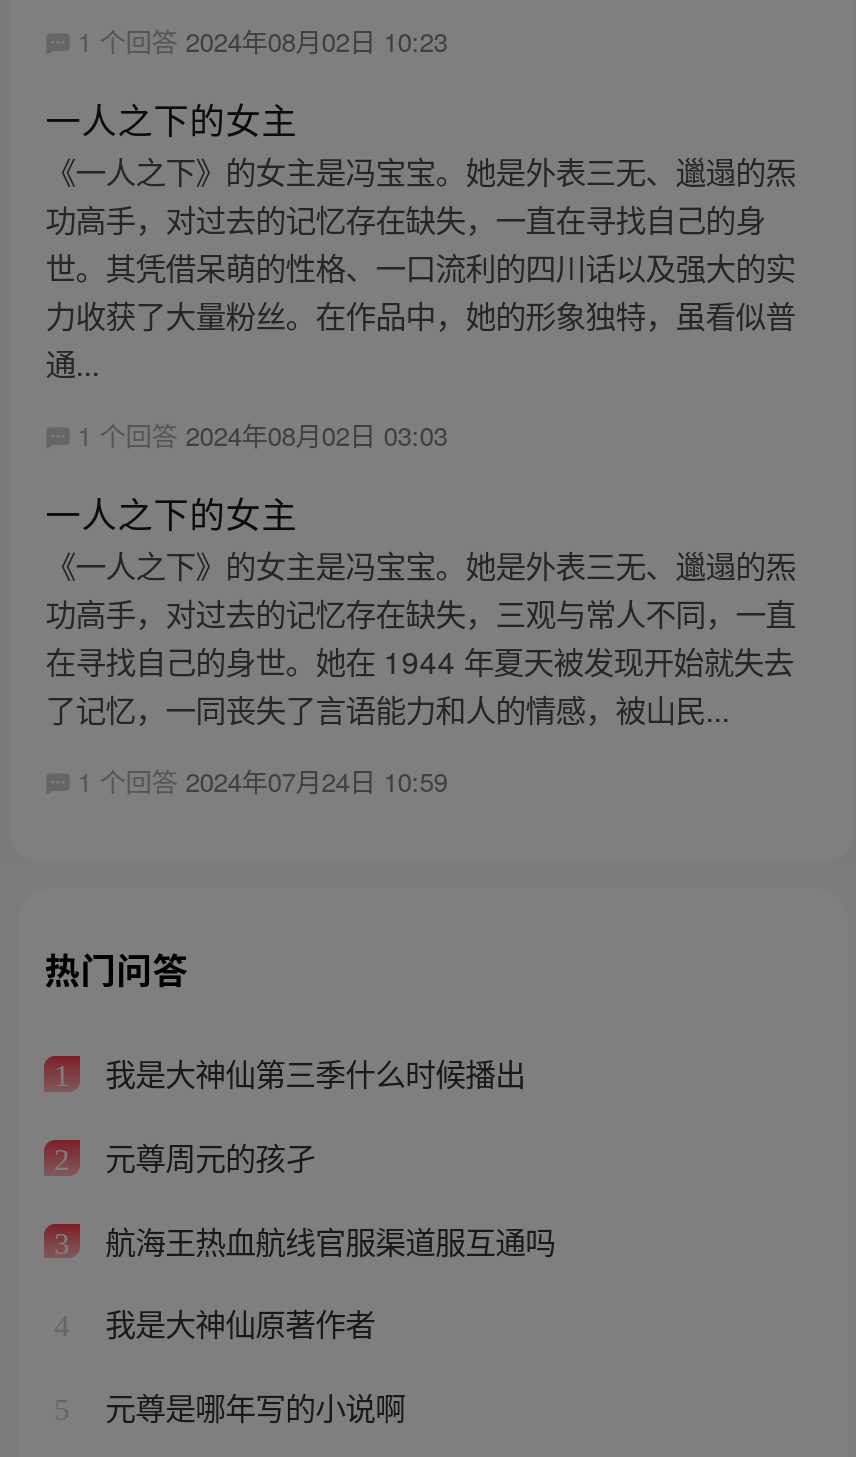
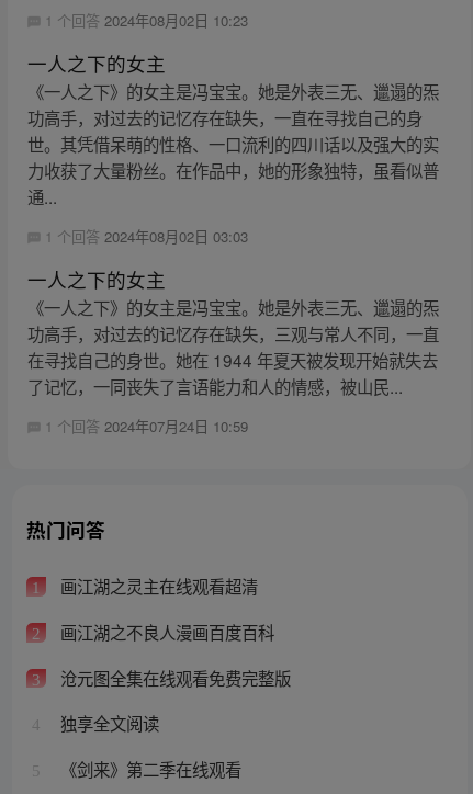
- 我是大神仙第三季什么时候播出
+ 画江湖之灵主在线观看超清

- 元尊周元的孩孑
+ 画江湖之不良人漫画百度百科

- 航海王热血航线官服渠道服互通吗
+ 沧元图全集在线观看免费完整版

- 我是大神仙原著作者
+ 独享全文阅读

- 元尊是哪年写的小说啊
+ 《剑来》第二季在线观看
